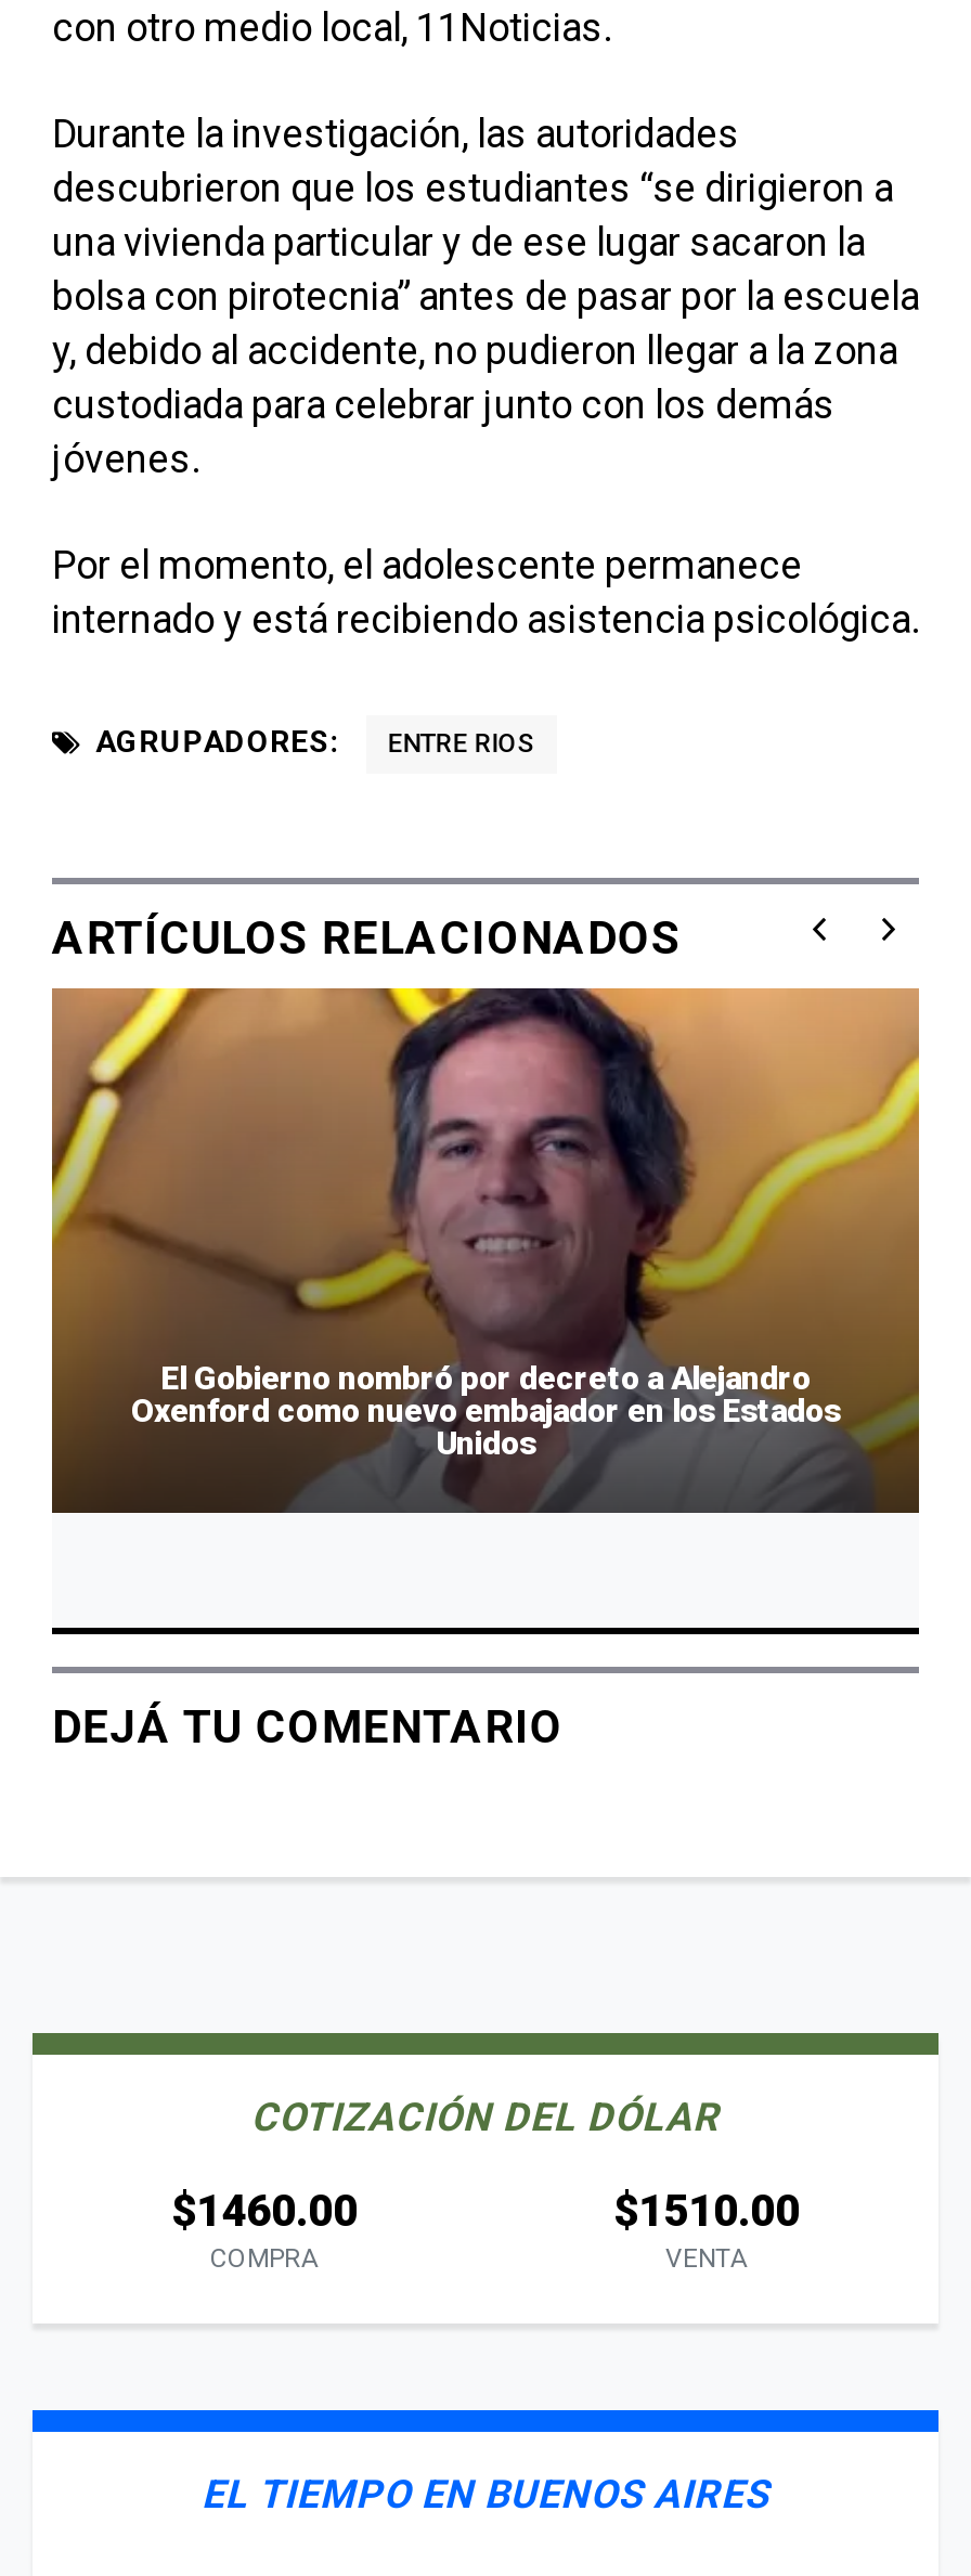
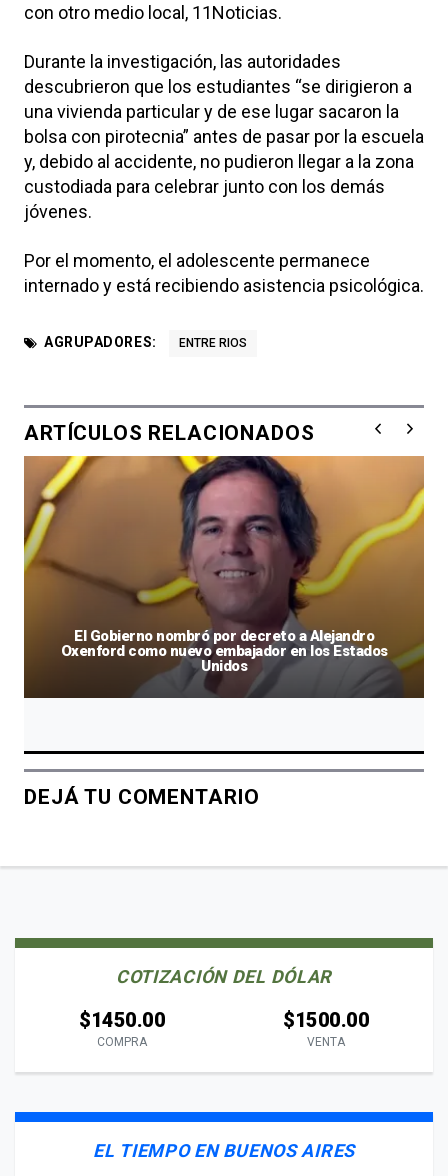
- $1460.00
+ $1450.00

- $1510.00
+ $1500.00
